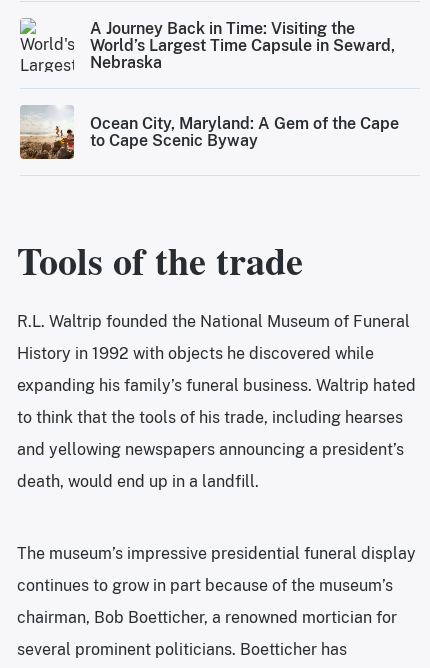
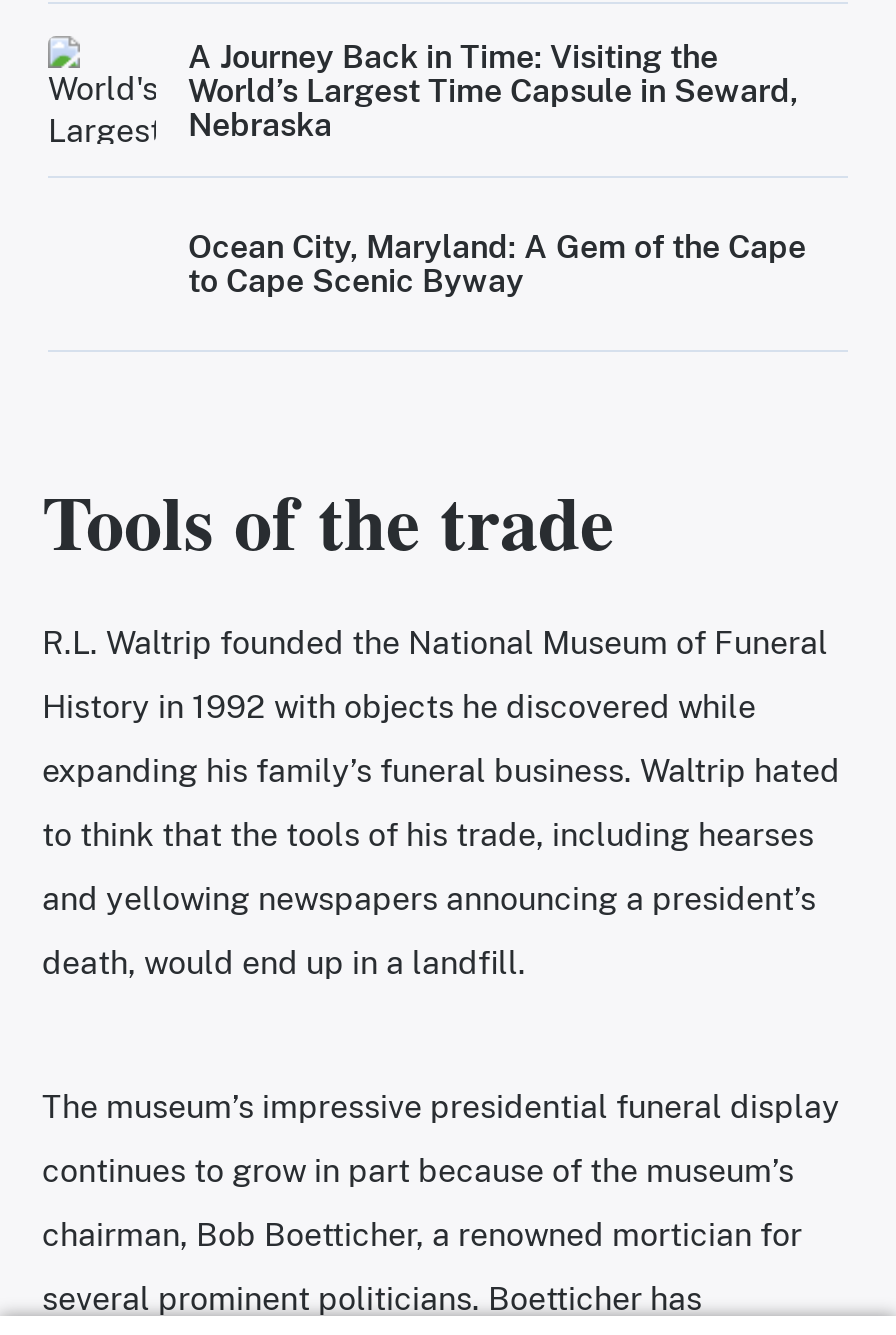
- [image]
